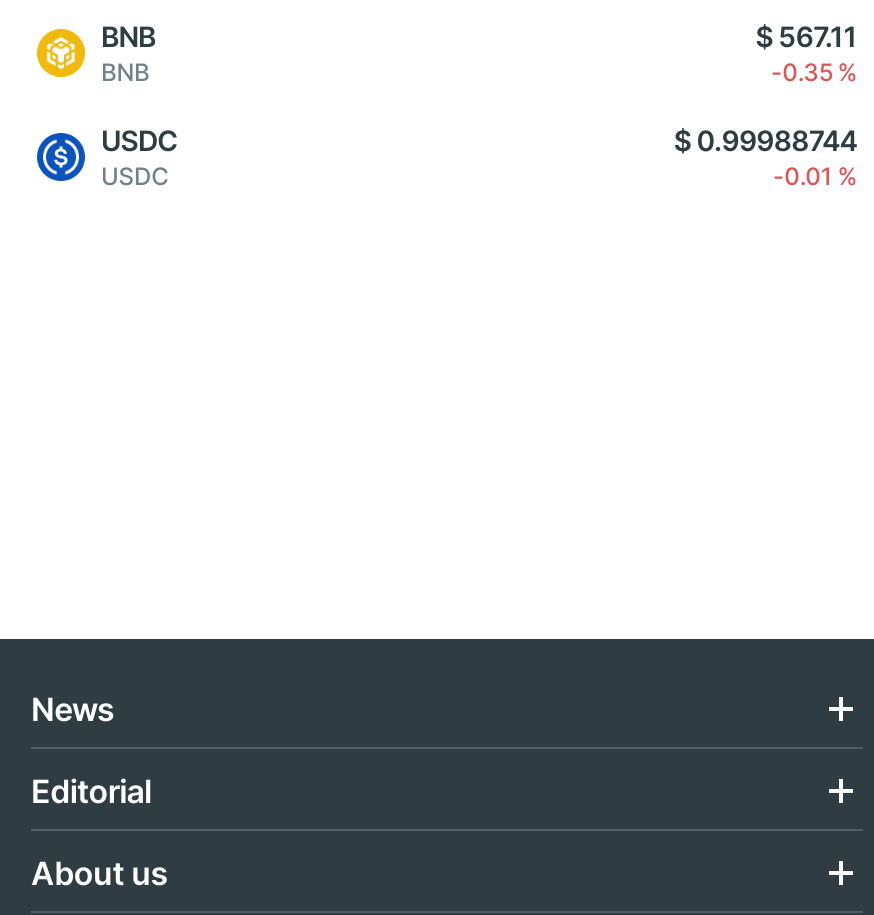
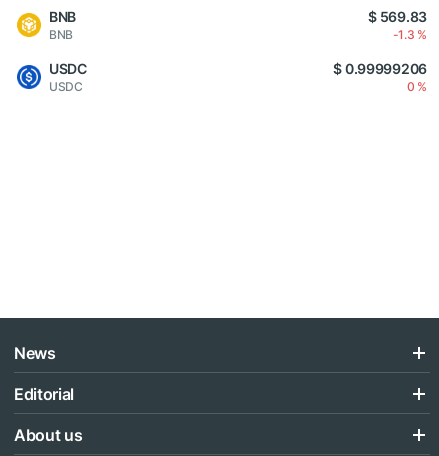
- $ 567.11
+ $ 569.83

- -0.35 %
+ -1.3 %

- $ 0.99988744
+ $ 0.99999206

- -0.01 %
+ 0 %
